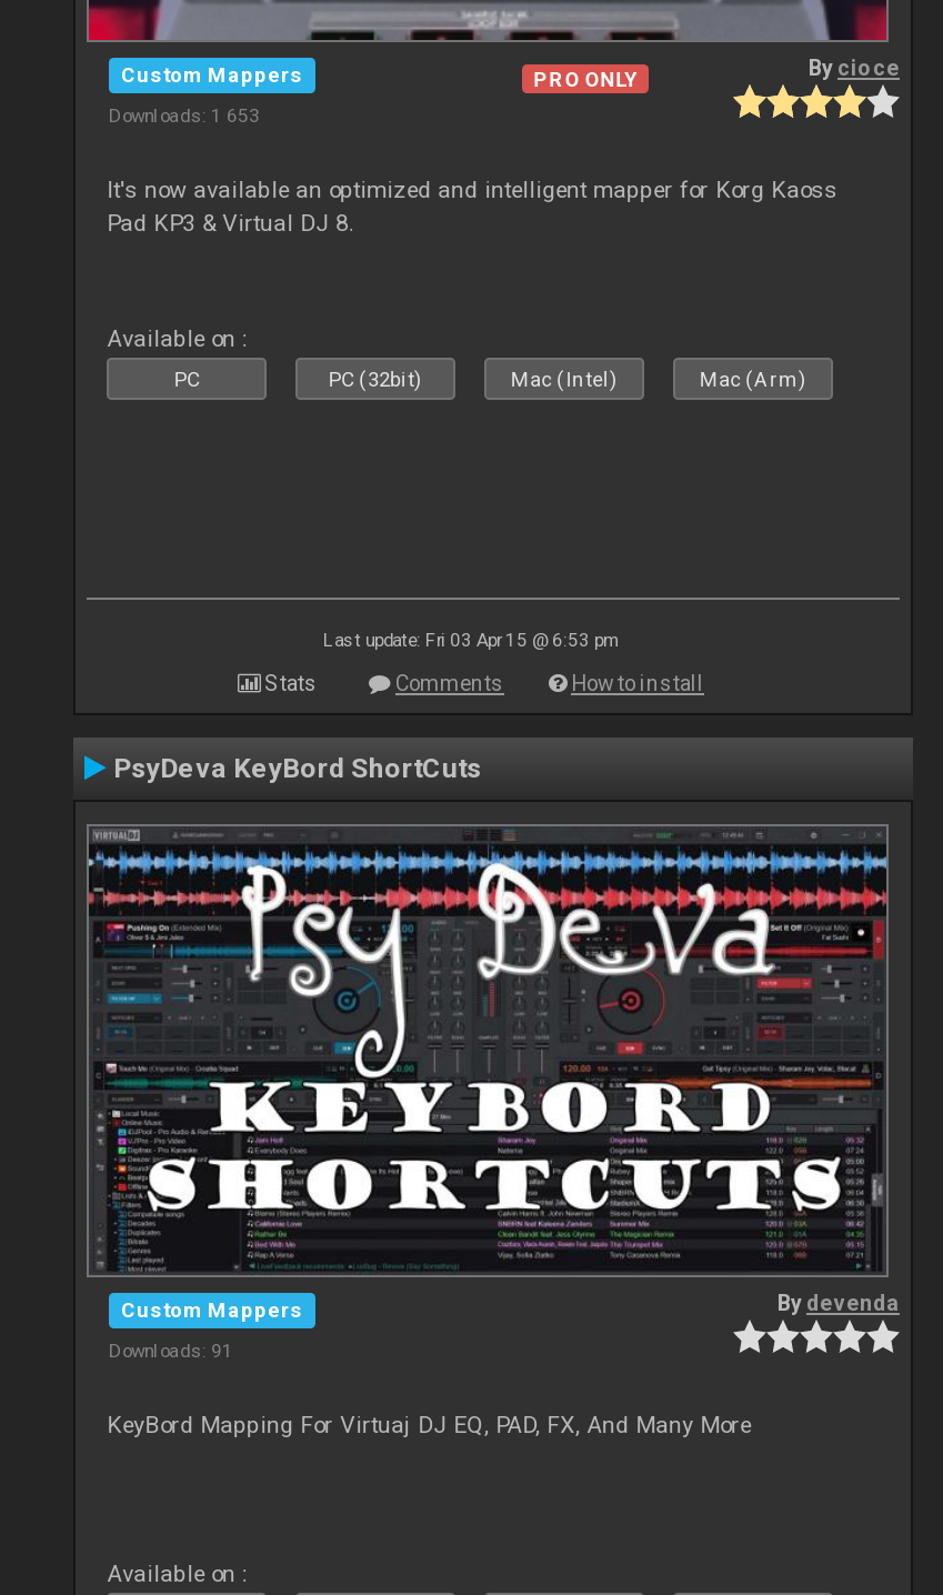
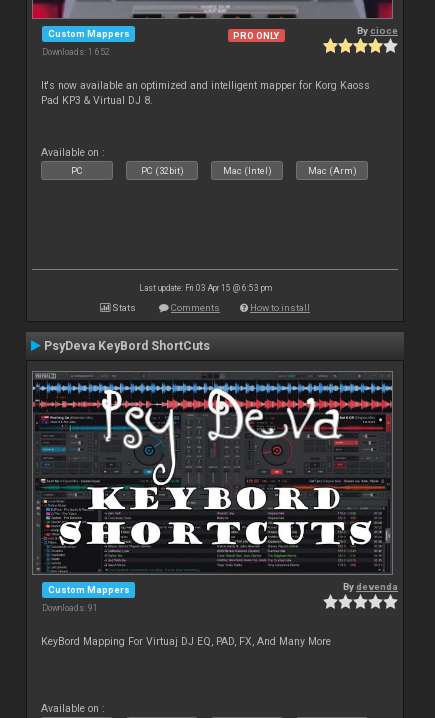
- Downloads: 1 653
+ Downloads: 1 652
